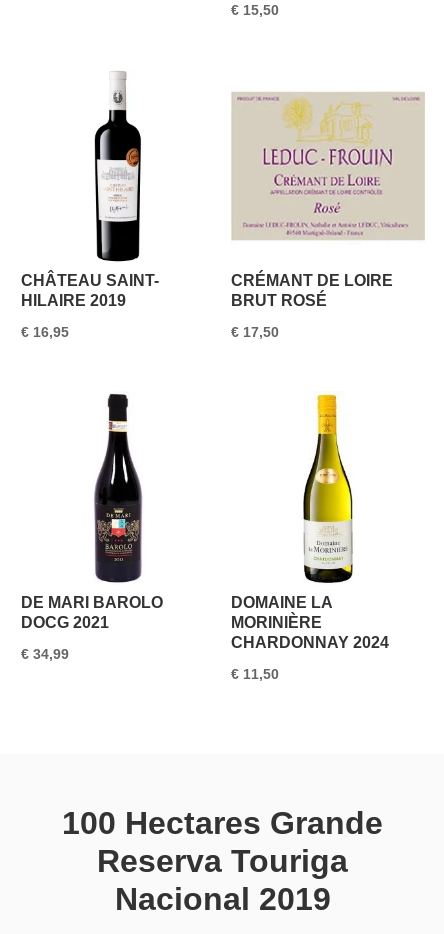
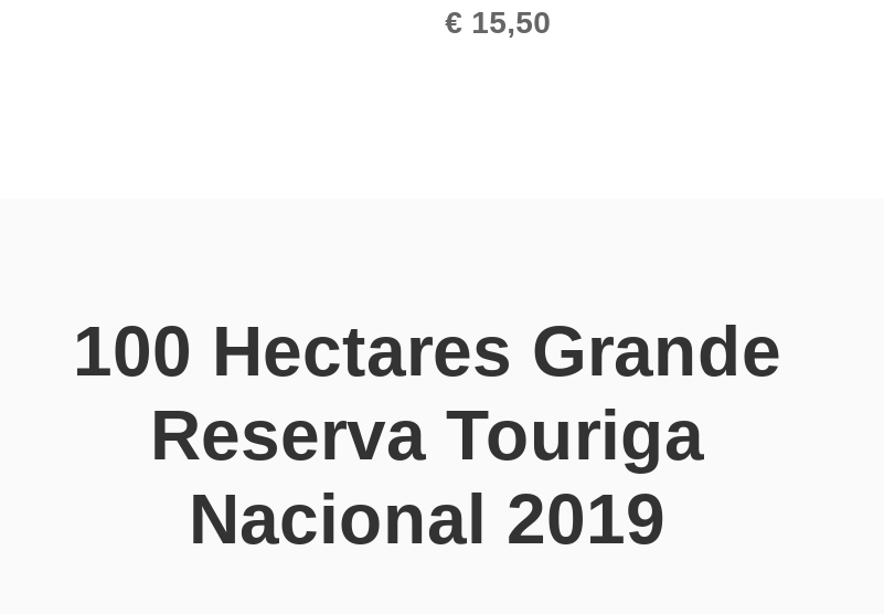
- [image]
- CHÂTEAU SAINT-
- HILAIRE 2019
- €16,95

- [image]
- CRÉMANT DE LOIRE
- BRUT ROSÉ
- €17,50

- [image]
- DE MARI BAROLO
- DOCG 2021
- €34,99

- [image]
- DOMAINE LA
- MORINIÈRE
- CHARDONNAY 2024
- €11,50
